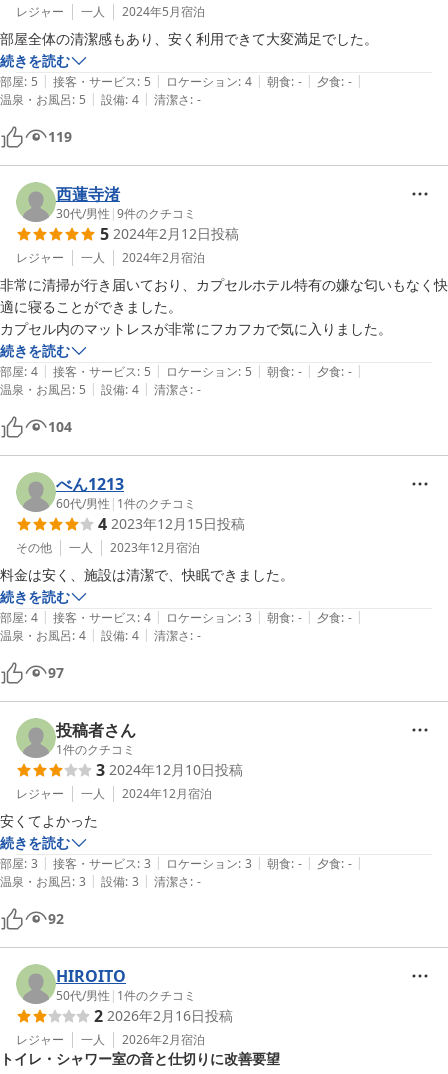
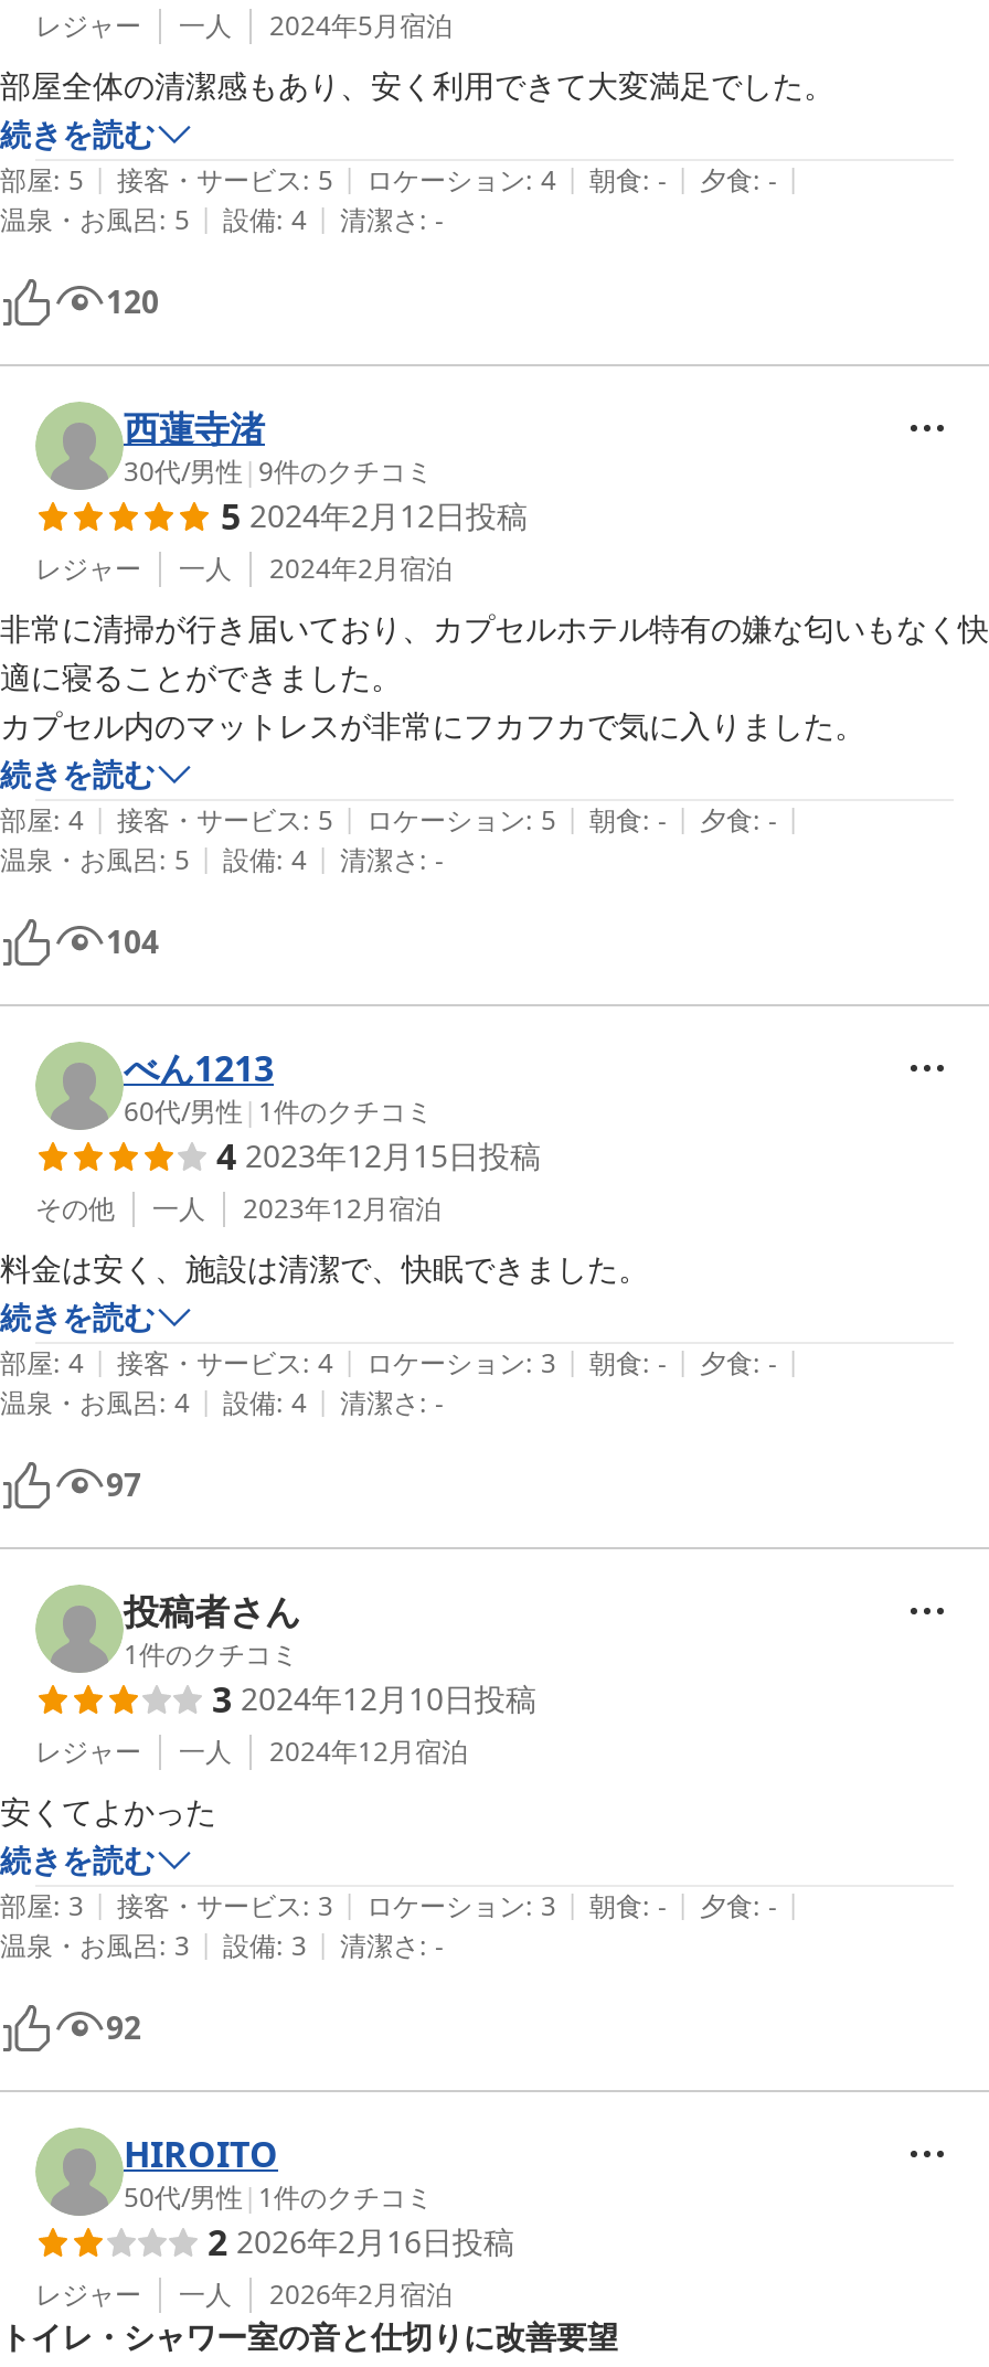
- 119
+ 120
